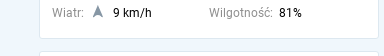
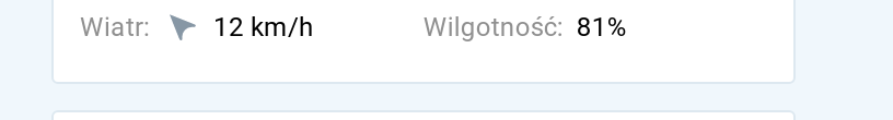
- 9 km/h
+ 12 km/h
